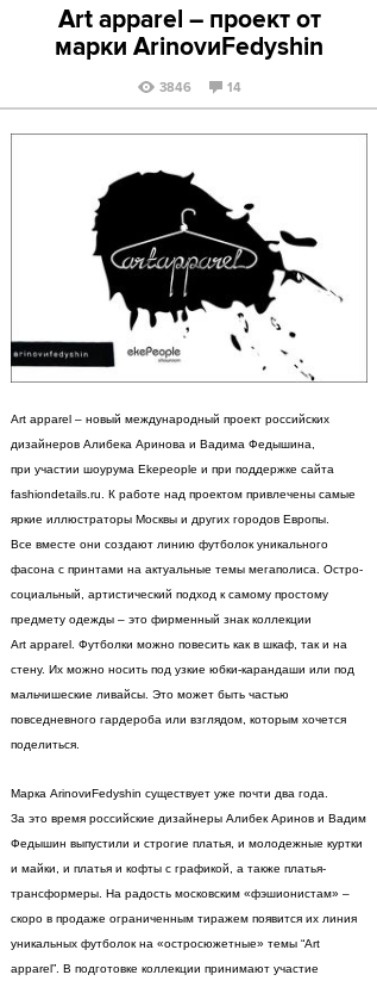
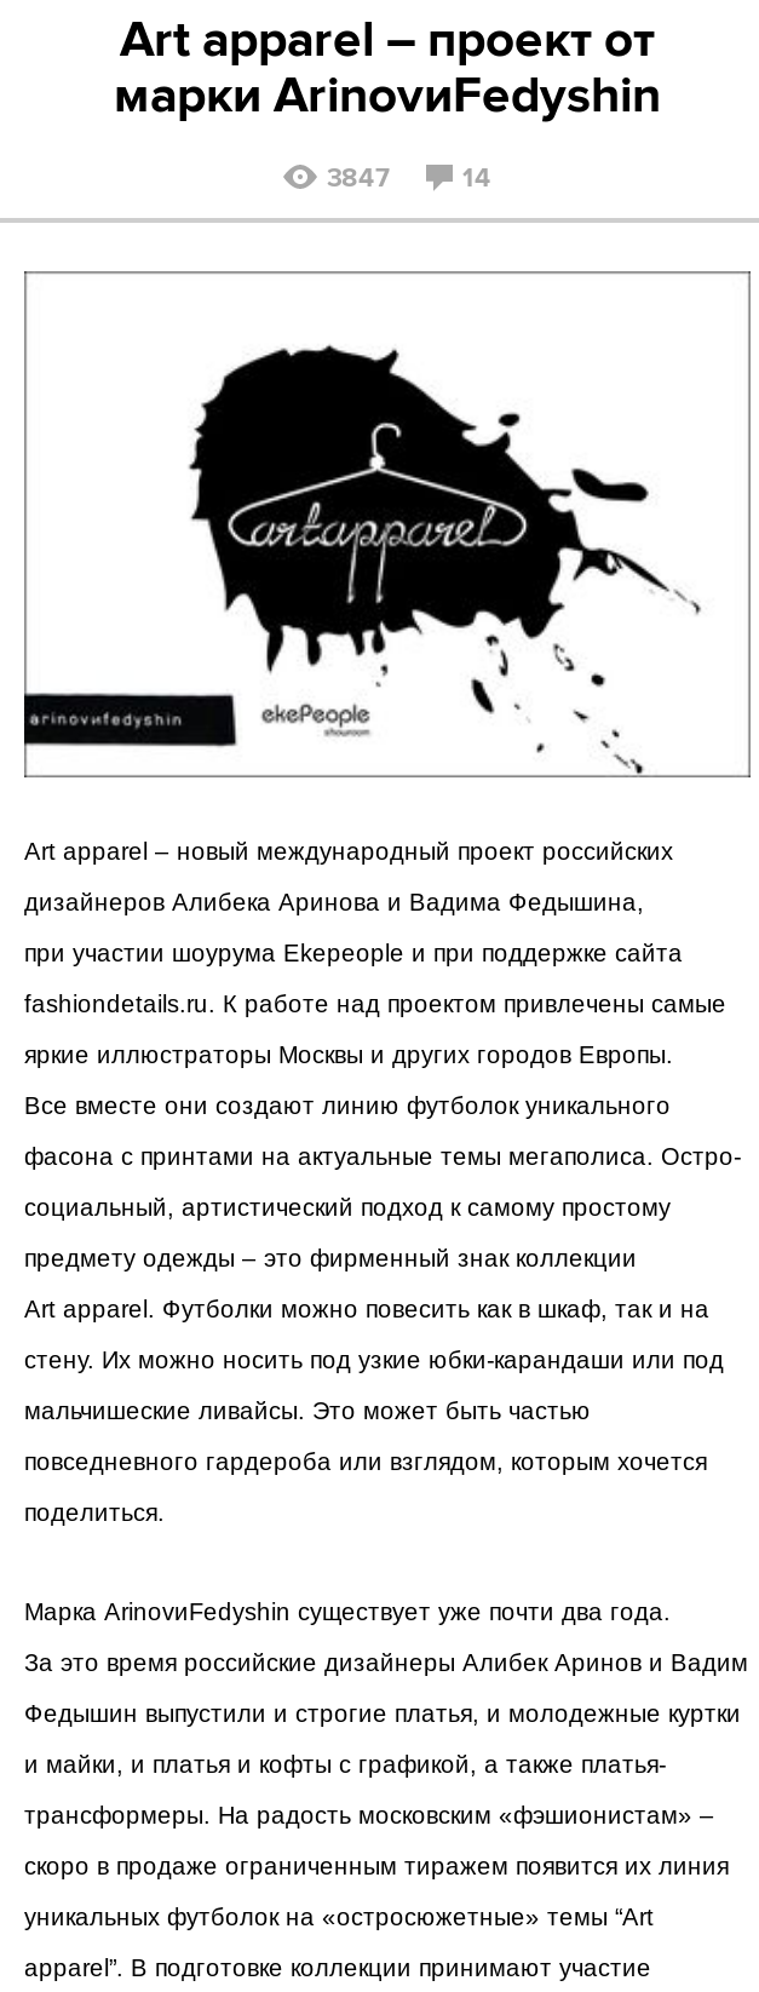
- 3846
+ 3847
